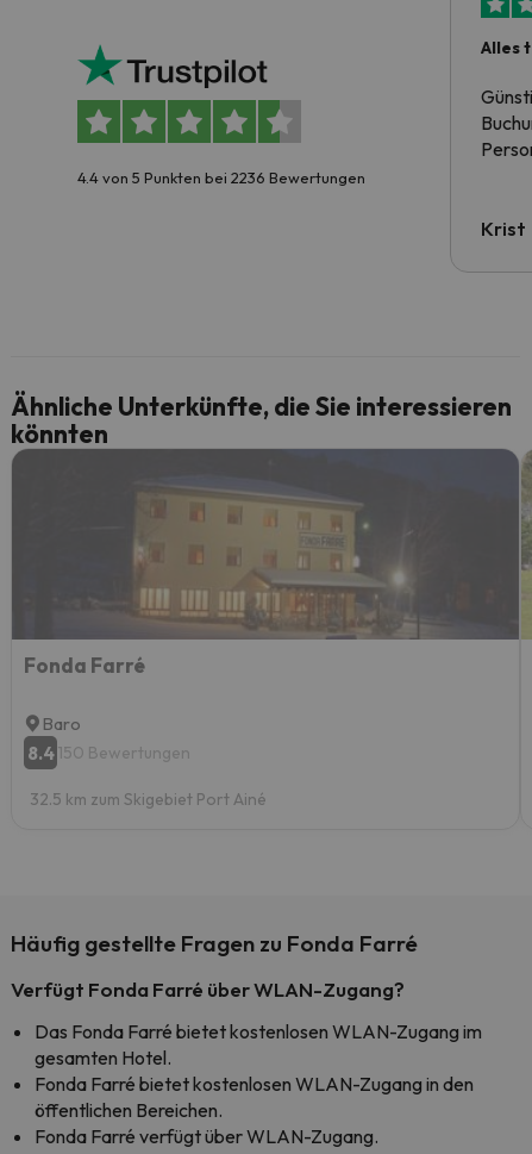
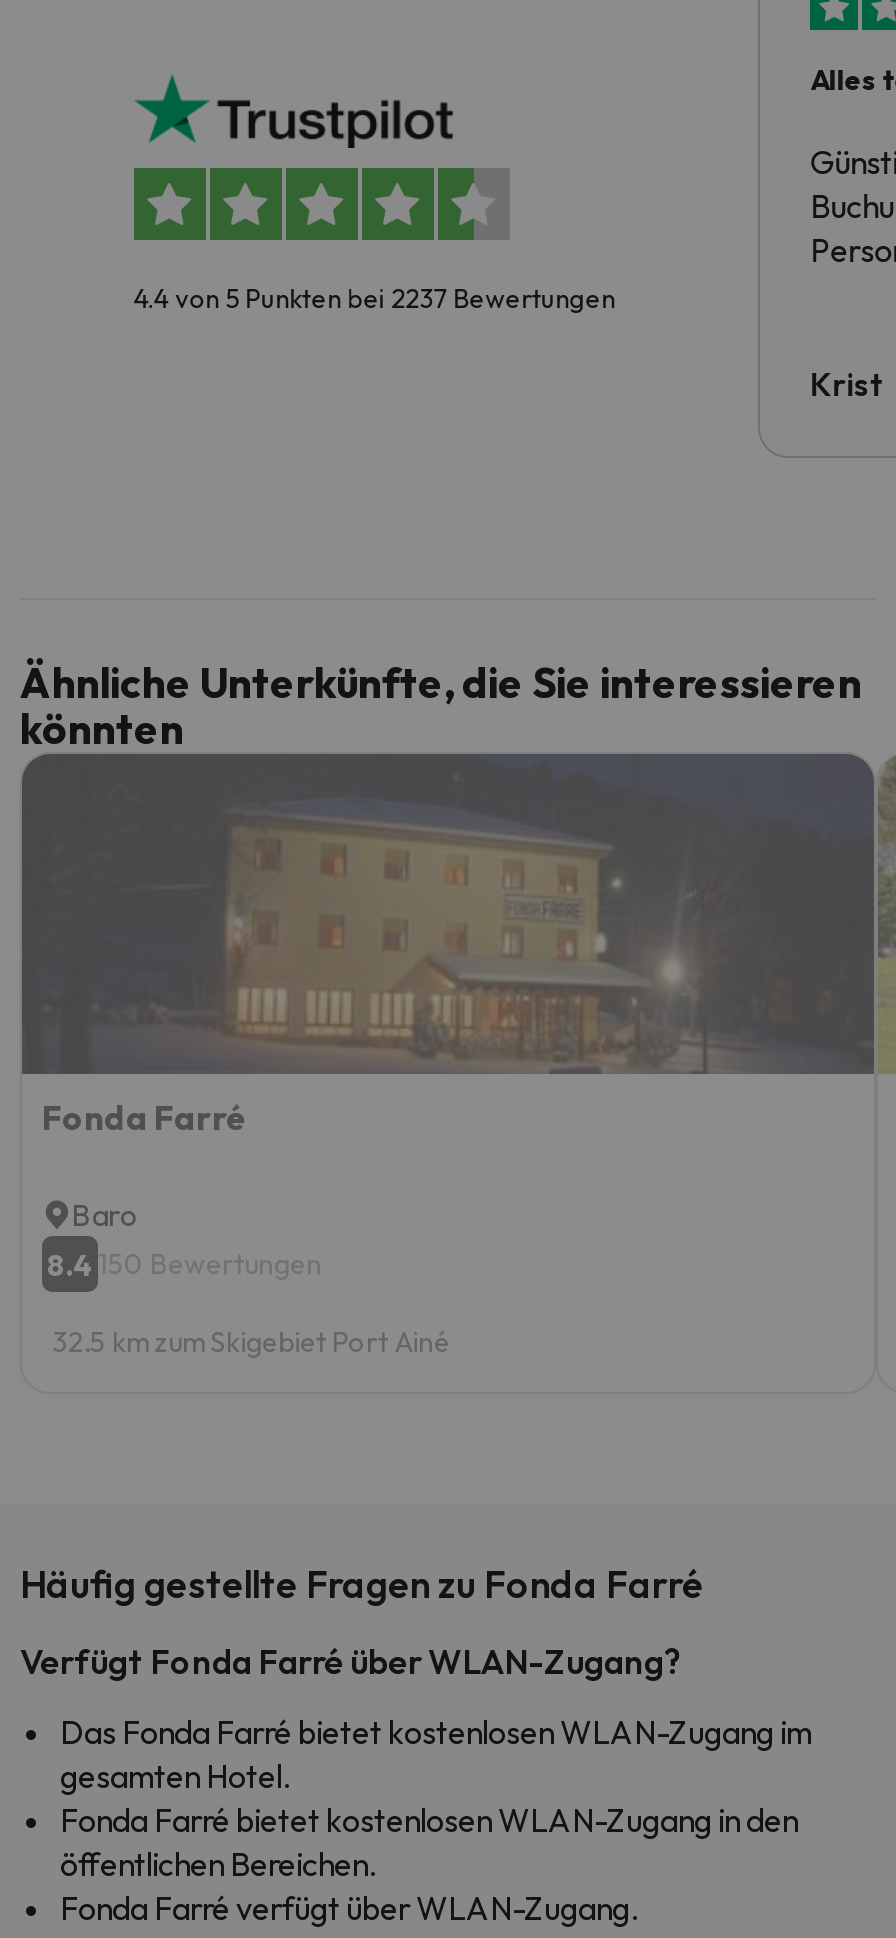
- 4.4 von 5 Punkten bei 2236 Bewertungen
+ 4.4 von 5 Punkten bei 2237 Bewertungen
